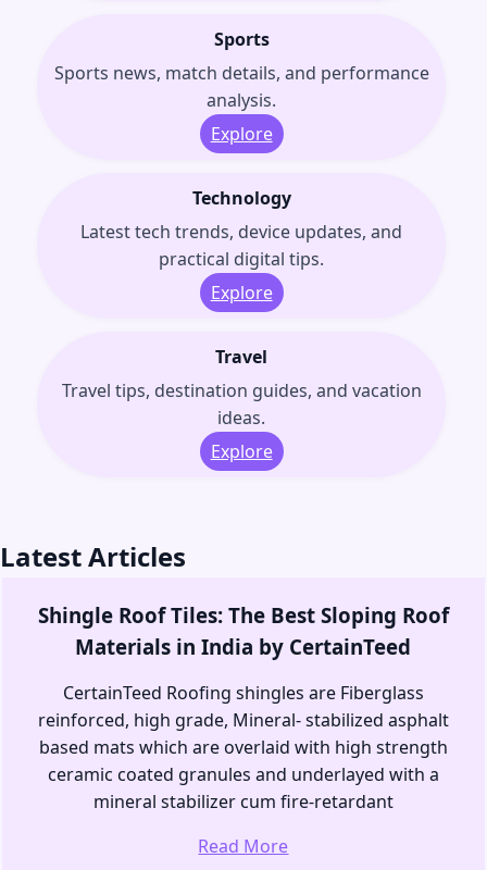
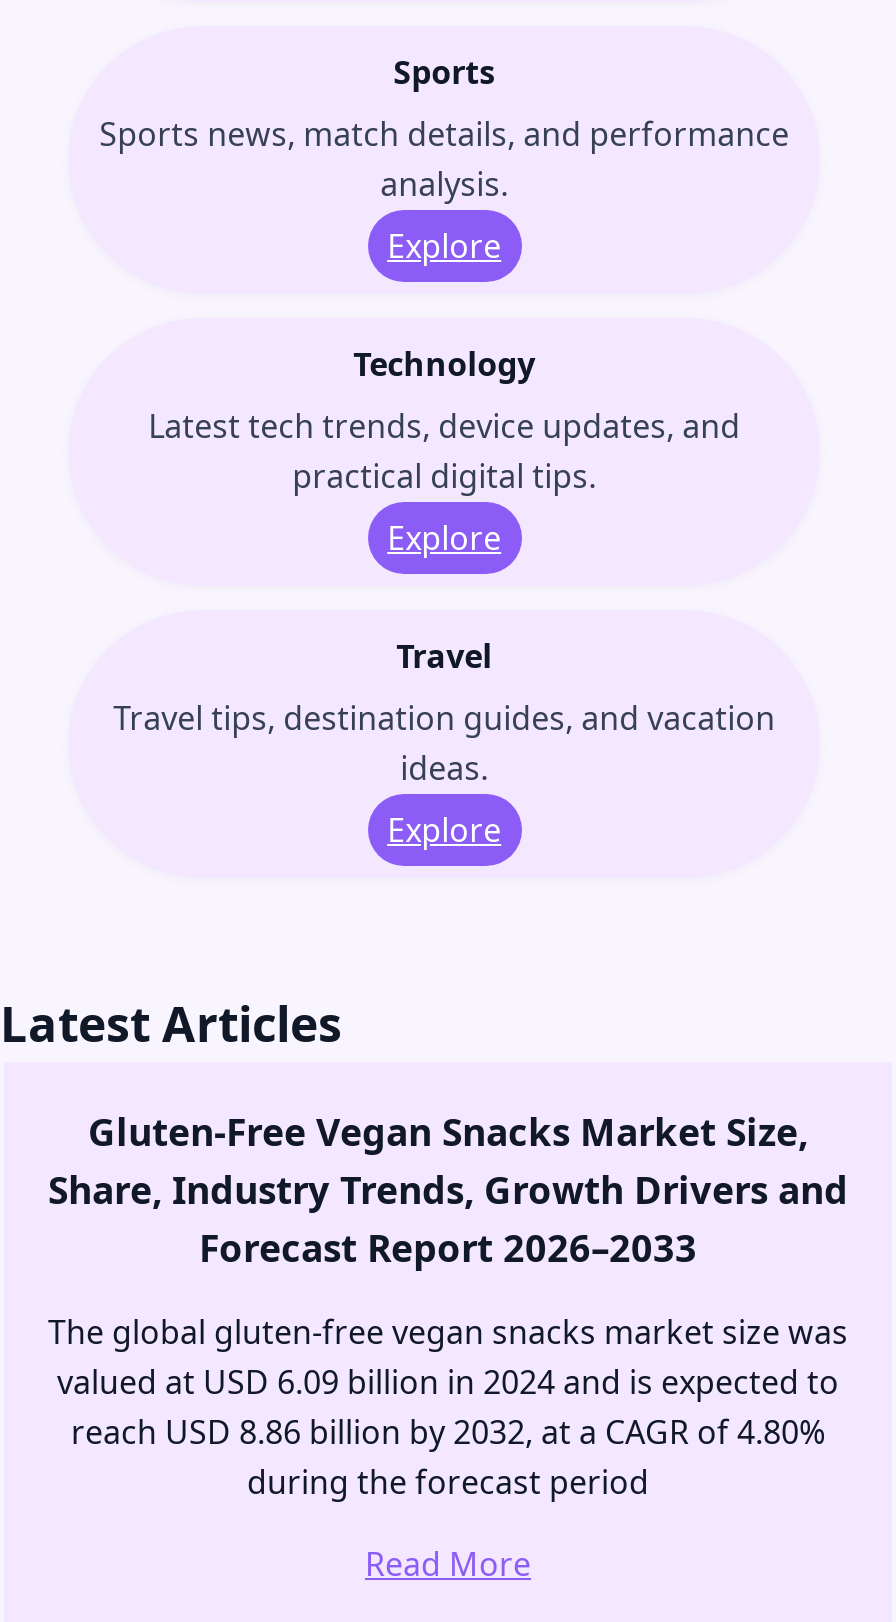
- Shingle Roof Tiles: The Best Sloping Roof
- Materials in India by CertainTeed
+ Gluten-Free Vegan Snacks Market Size,
+ Share, Industry Trends, Growth Drivers and
+ Forecast Report 2026–2033

- CertainTeed Roofing shingles are Fiberglass
- reinforced, high grade, Mineral- stabilized asphalt
- based mats which are overlaid with high strength
- ceramic coated granules and underlayed with a
- mineral stabilizer cum fire-retardant
+ The global gluten-free vegan snacks market size was
+ valued at USD 6.09 billion in 2024 and is expected to
+ reach USD 8.86 billion by 2032, at a CAGR of 4.80%
+ during the forecast period
